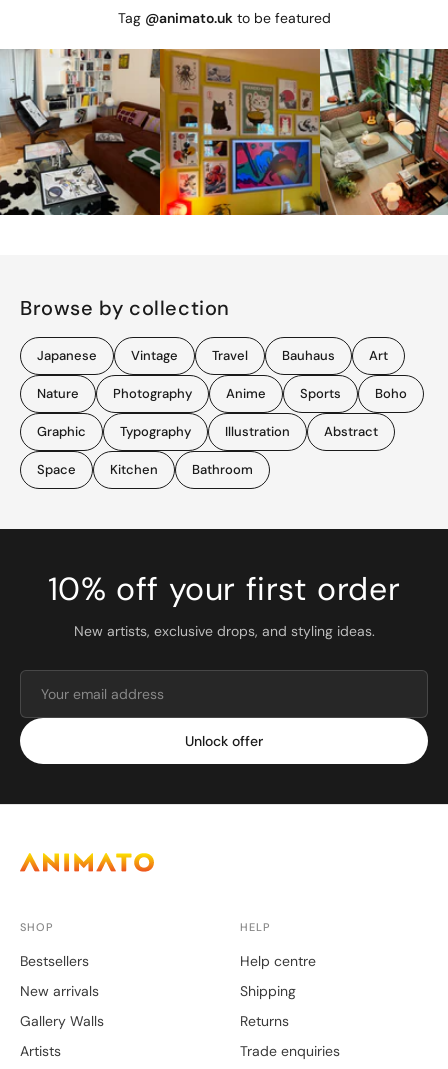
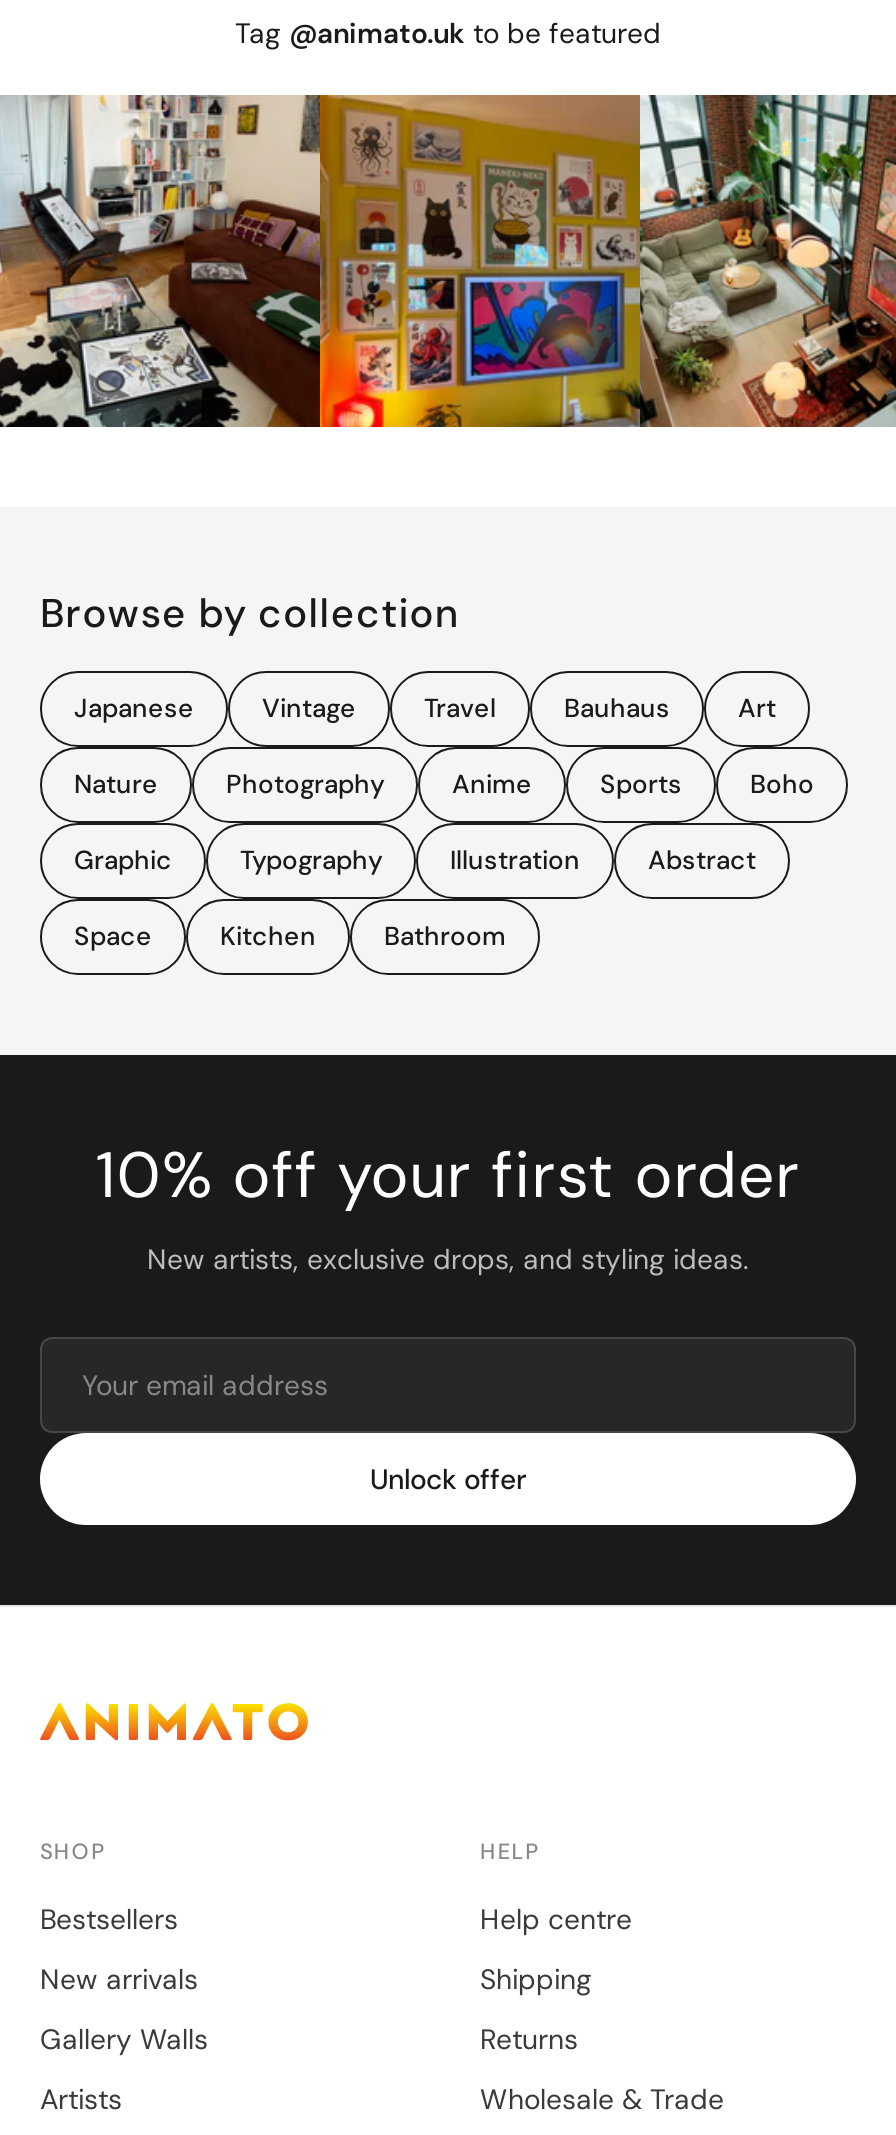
- Trade enquiries
+ Wholesale & Trade
